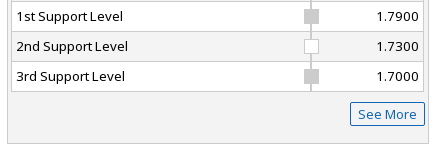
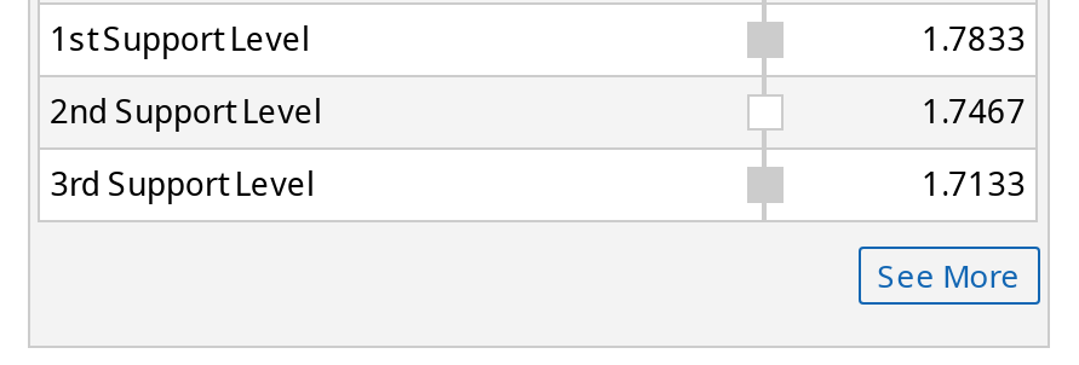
- 1.7900
+ 1.7833

- 1.7300
+ 1.7467

- 1.7000
+ 1.7133
